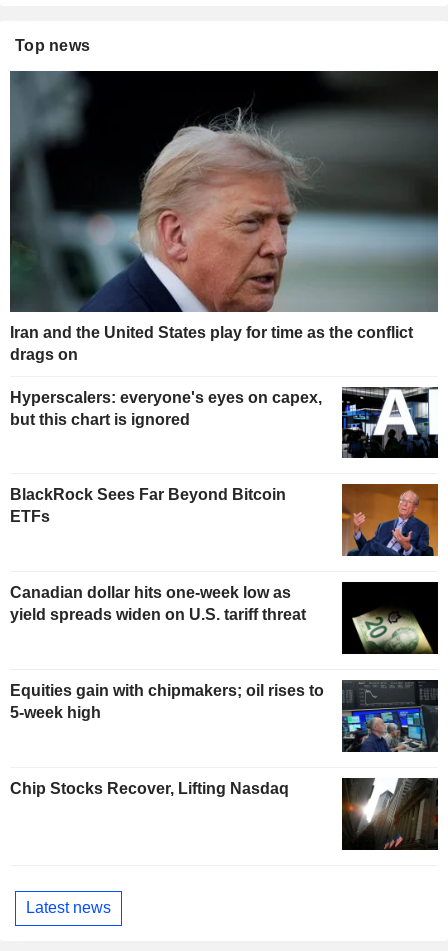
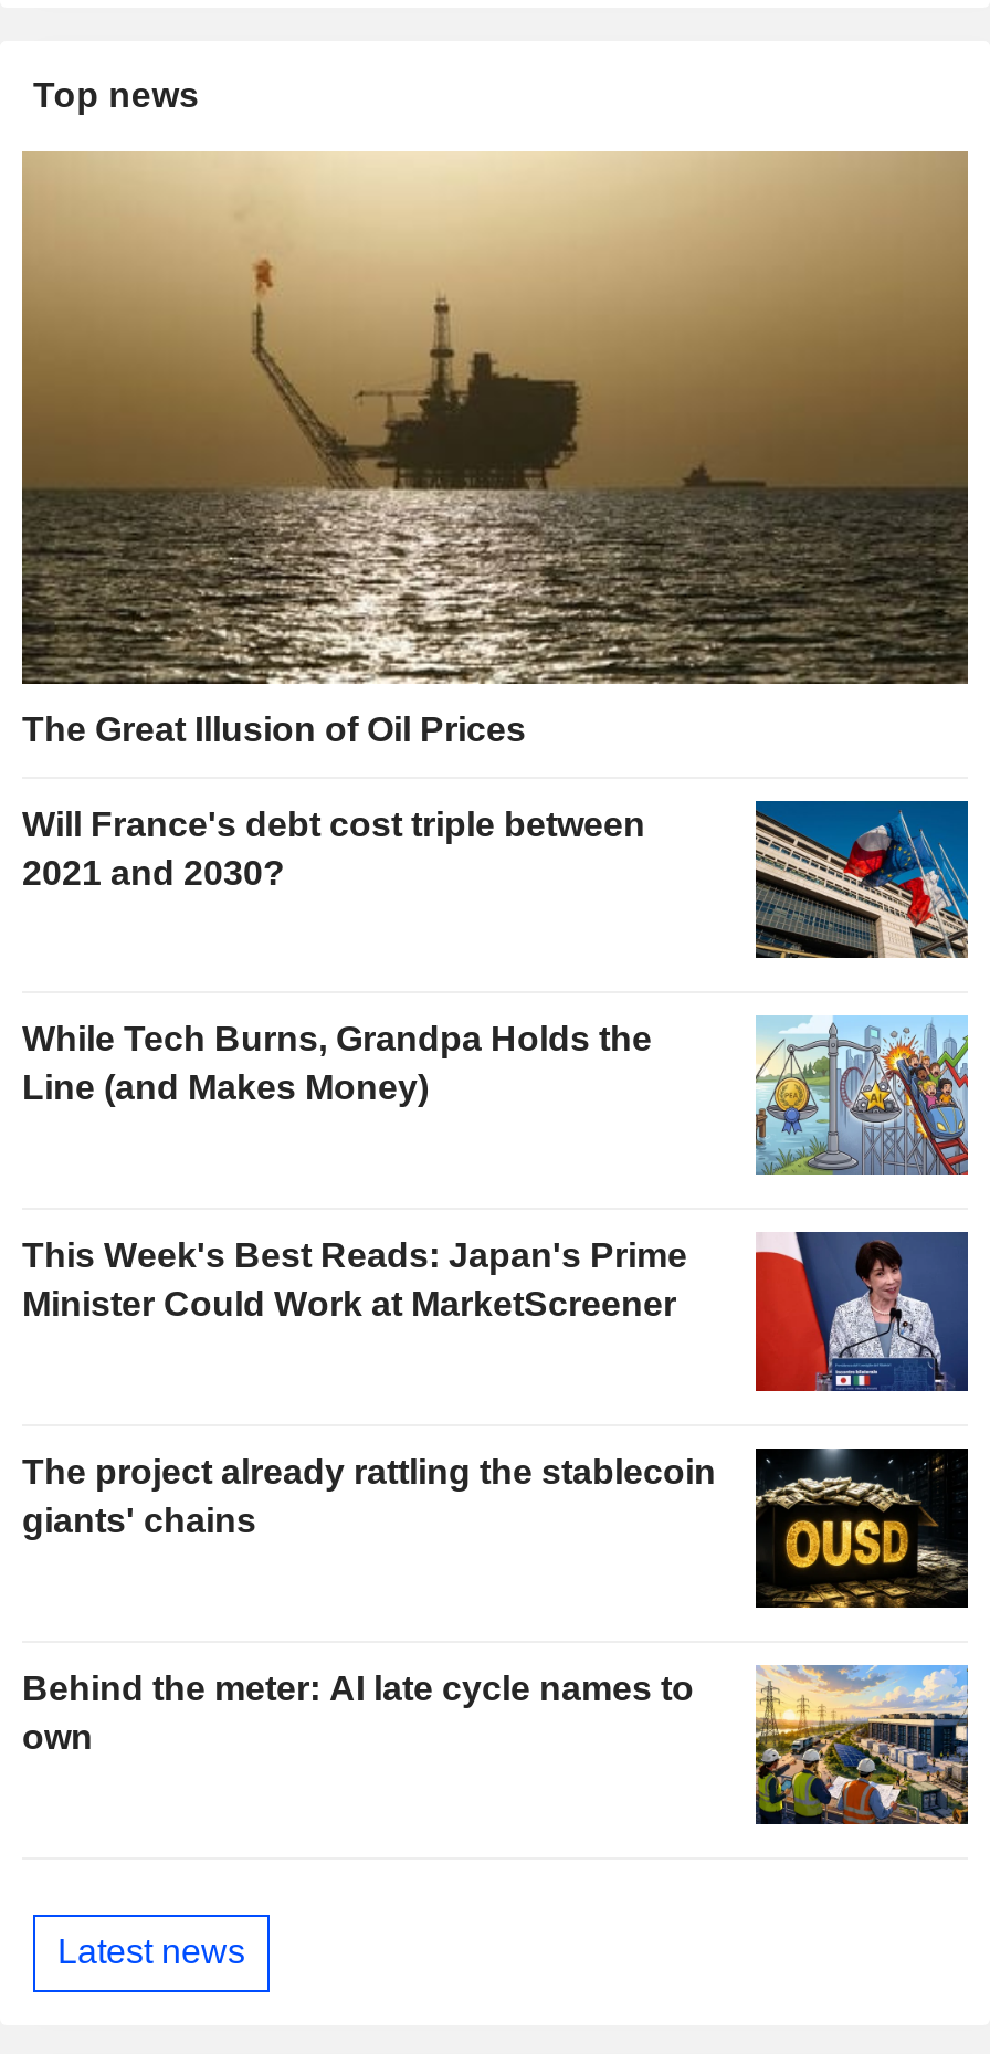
- [image]
- Iran and the United States play for time as the conflict
- drags on
+ [image]
+ The Great Illusion of Oil Prices

- Hyperscalers: everyone's eyes on capex,
- but this chart is ignored
+ Will France's debt cost triple between
+ 2021 and 2030?

- [image]
+ [image]

- BlackRock Sees Far Beyond Bitcoin
- ETFs
+ While Tech Burns, Grandpa Holds the
+ Line (and Makes Money)

- [image]
+ [image]

- [image]
- Canadian dollar hits one-week low as
- yield spreads widen on U.S. tariff threat
+ [image]
+ This Week's Best Reads: Japan's Prime
+ Minister Could Work at MarketScreener

- [image]
- Equities gain with chipmakers; oil rises to
- 5-week high
+ [image]
+ The project already rattling the stablecoin
+ giants' chains

- Chip Stocks Recover, Lifting Nasdaq
+ Behind the meter: AI late cycle names to
+ own

- [image]
+ [image]
